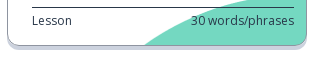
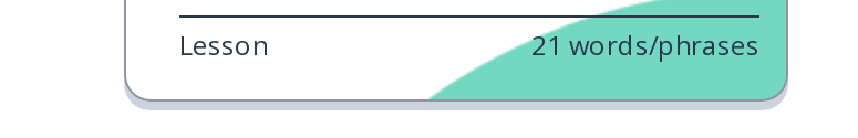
- 30 words/phrases
+ 21 words/phrases
